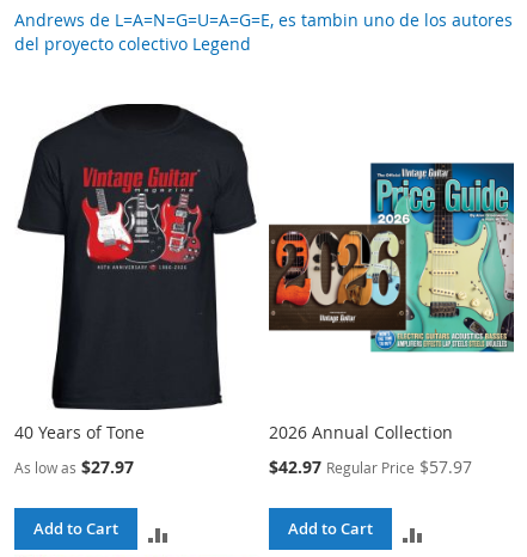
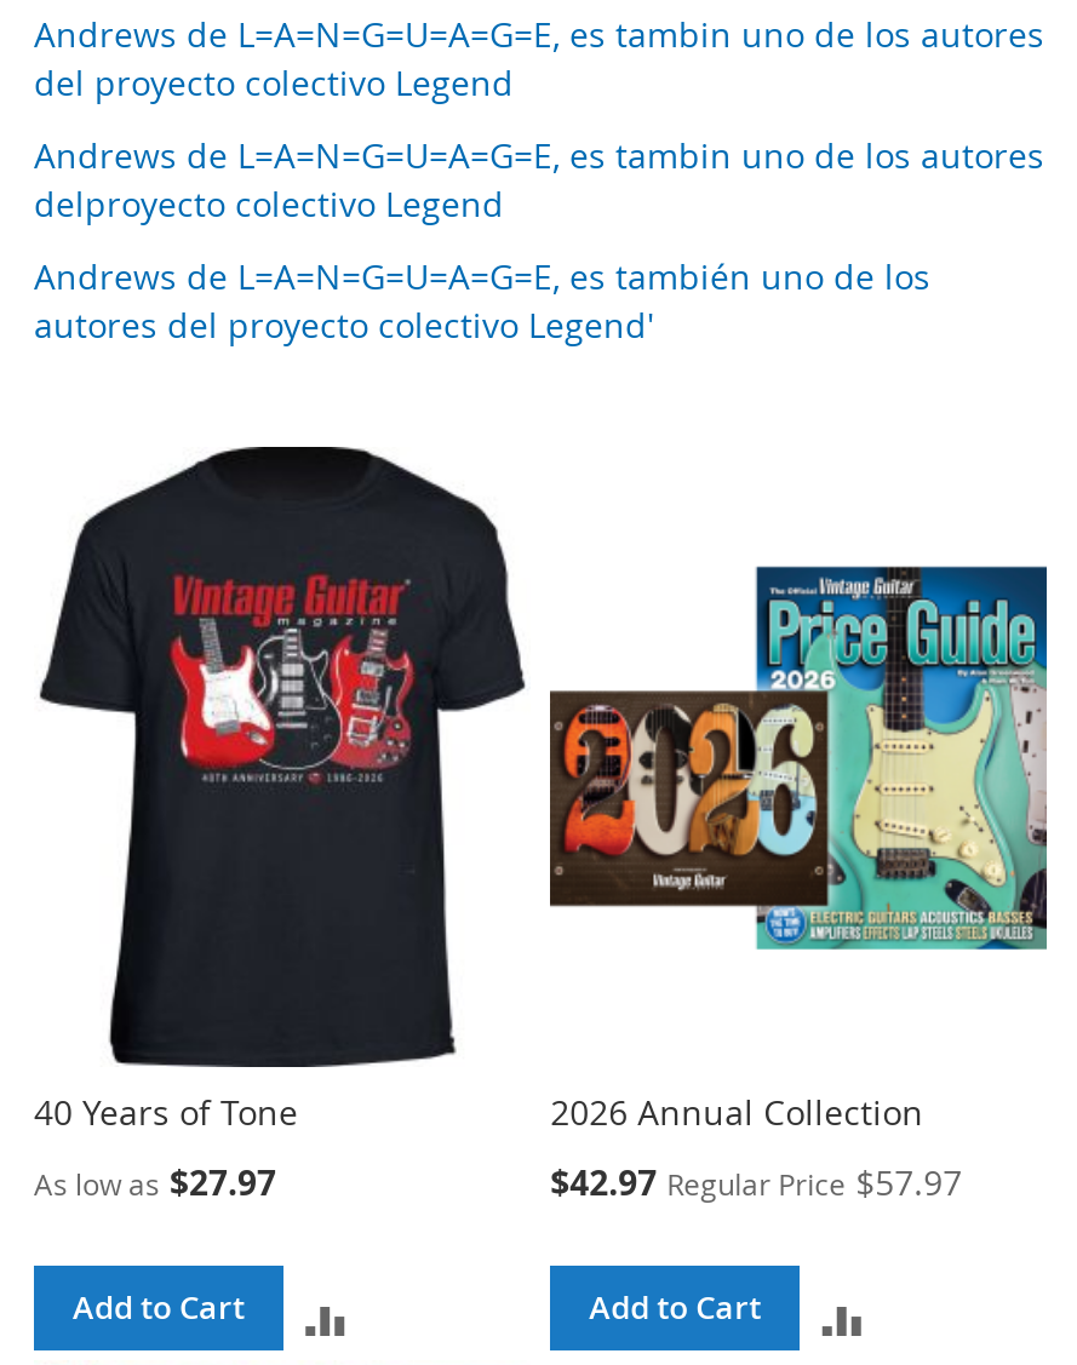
+ Andrews de L=A=N=G=U=A=G=E, es tambin uno de los autores
+ delproyecto colectivo Legend
+ Andrews de L=A=N=G=U=A=G=E, es también uno de los
+ autores del proyecto colectivo Legend'
